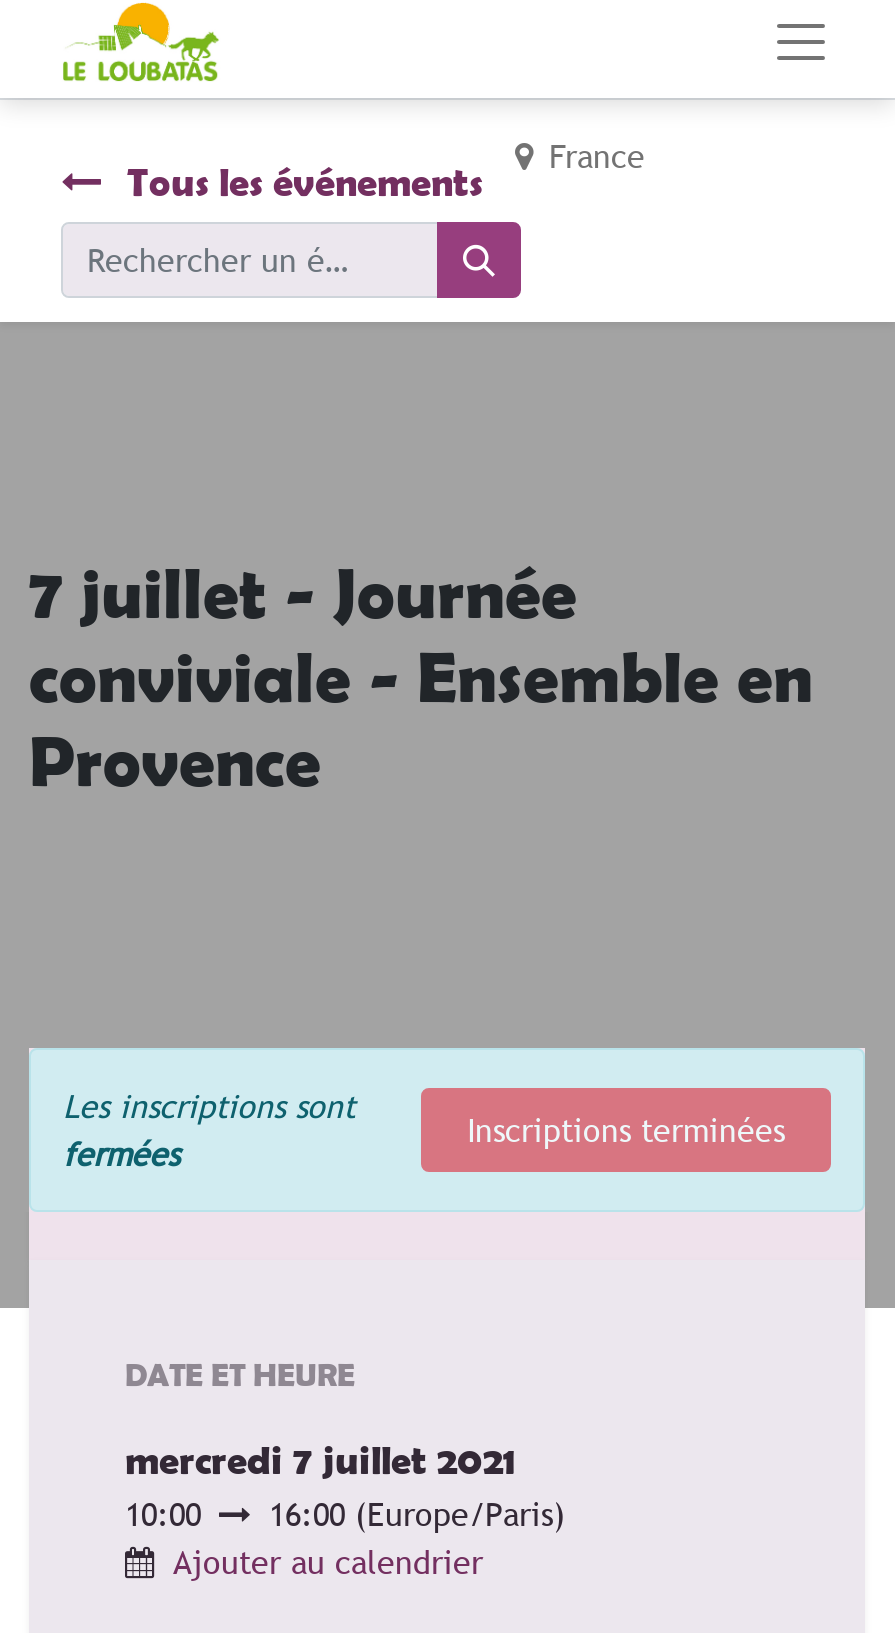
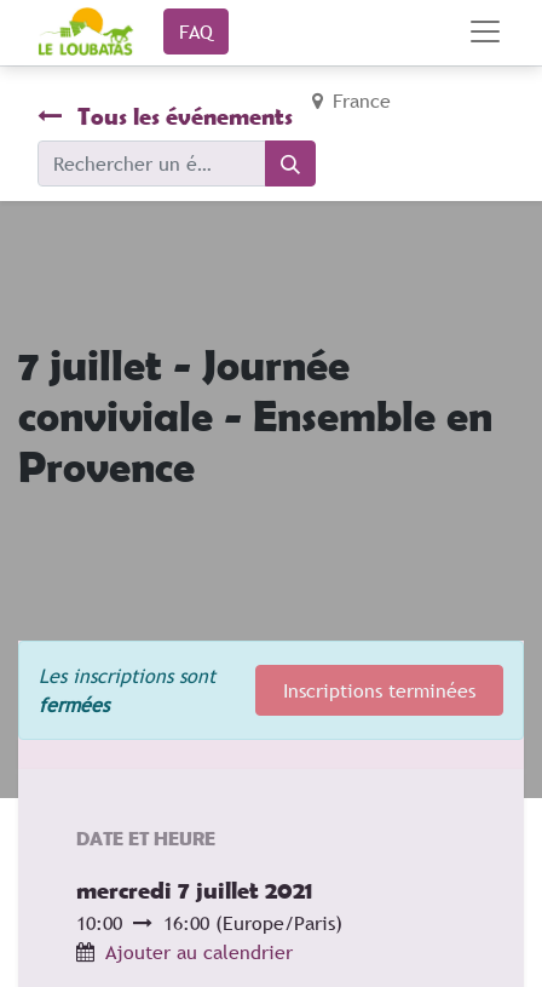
+ FAQ
